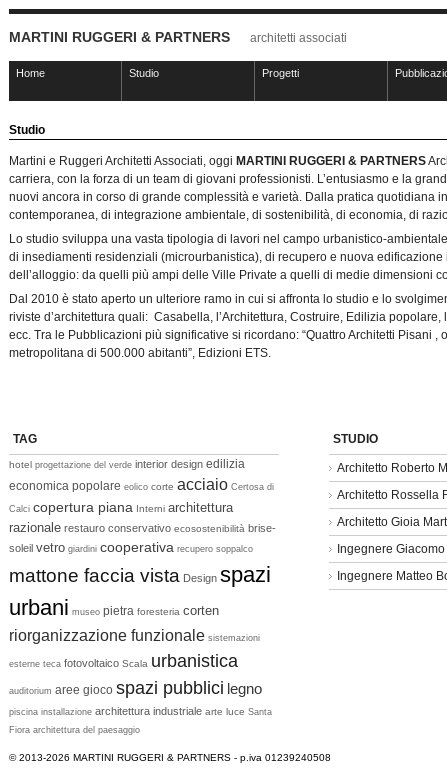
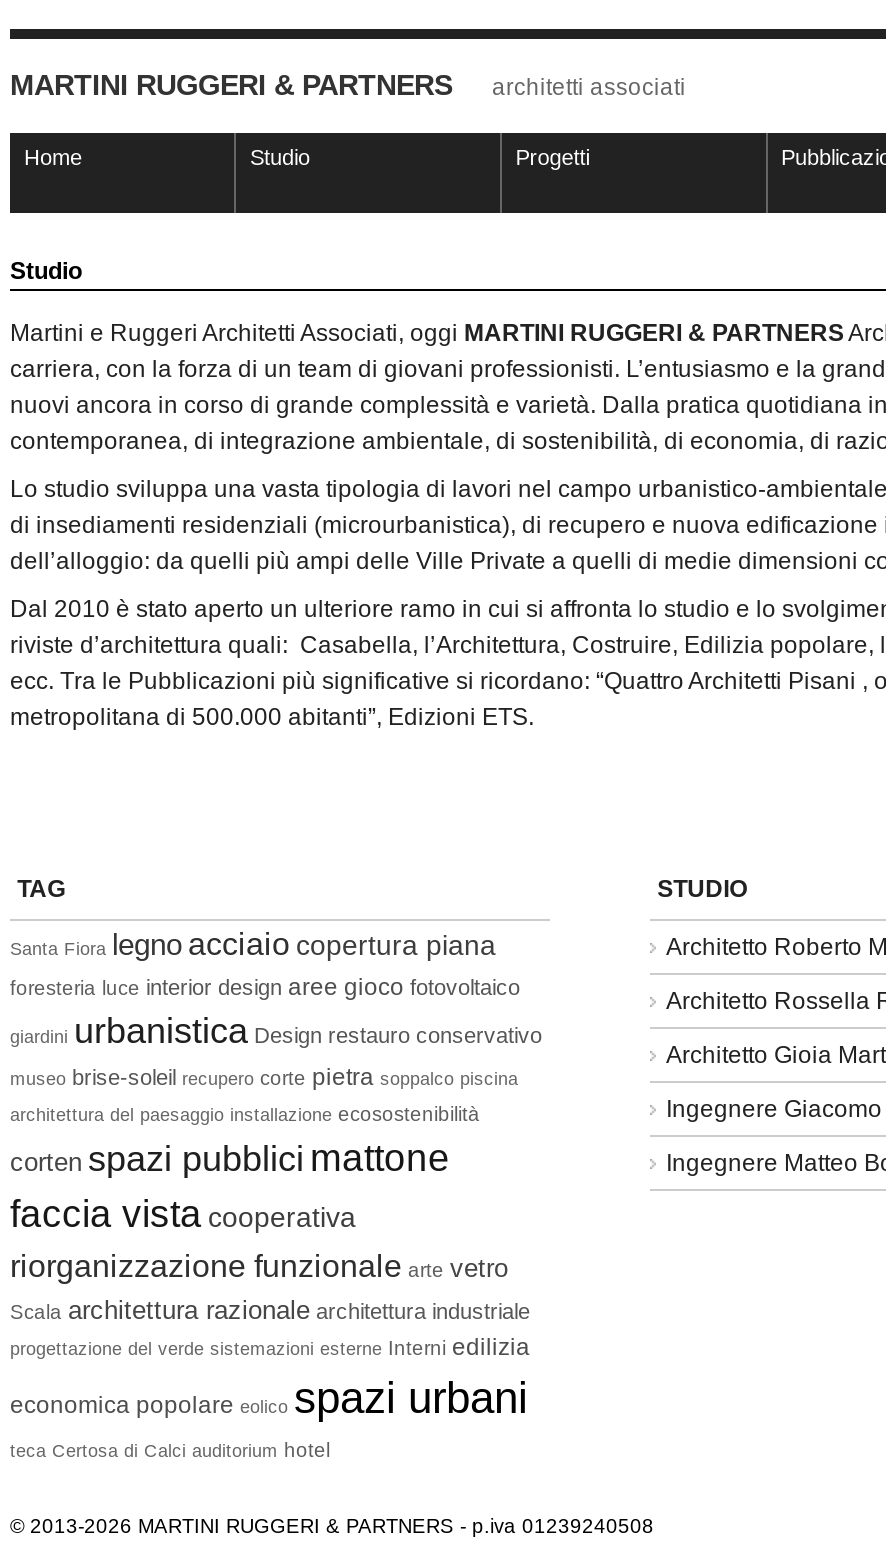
- hotel progettazione del verde interior design edilizia
- economica popolare eolico corte acciaio Certosa di
- Calci copertura piana Interni architettura
- razionale restauro conservativo ecosostenibilità brise-
- soleil vetro giardini cooperativa recupero soppalco
- mattone faccia vista Design spazi
- urbani museo pietra foresteria corten
- riorganizzazione funzionale sistemazioni
- esterne teca fotovoltaico Scala urbanistica
- auditorium aree gioco spazi pubblici legno
- piscina installazione architettura industriale arte luce Santa
- Fiora architettura del paesaggio
+ Santa Fiora legno acciaio copertura piana
+ foresteria luce interior design aree gioco fotovoltaico
+ giardini urbanistica Design restauro conservativo
+ museo brise-soleil recupero corte pietra soppalco piscina
+ architettura del paesaggio installazione ecosostenibilità
+ corten spazi pubblici mattone
+ faccia vista cooperativa
+ riorganizzazione funzionale arte vetro
+ Scala architettura razionale architettura industriale
+ progettazione del verde sistemazioni esterne Interni edilizia
+ economica popolare eolico spazi urbani
+ teca Certosa di Calci auditorium hotel
